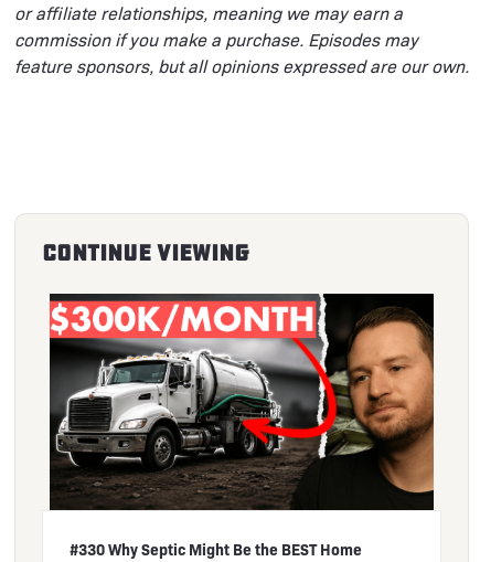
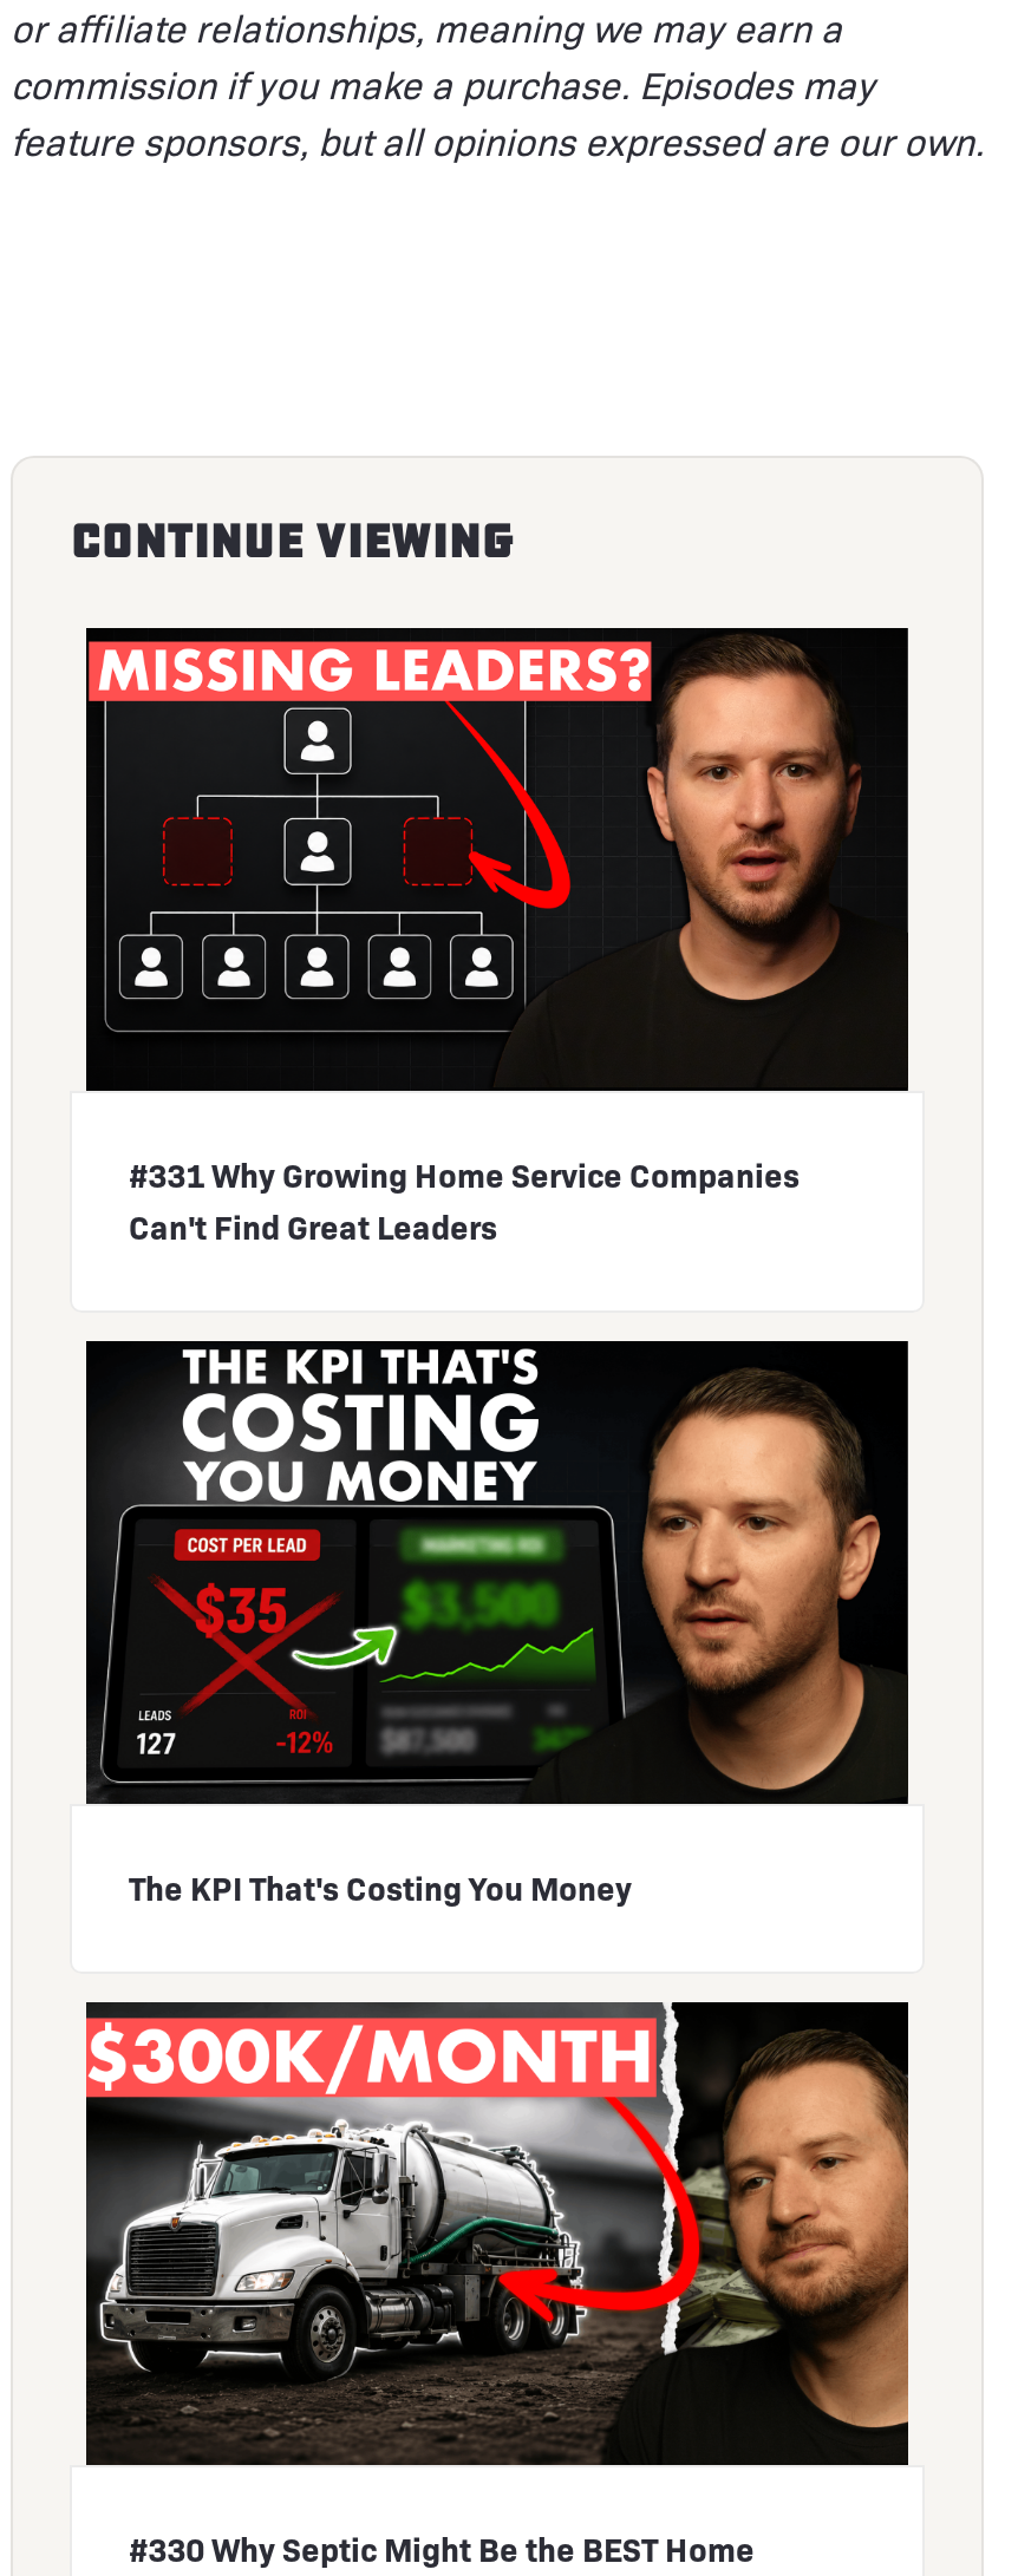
+ [image]
+ #331 Why Growing Home Service Companies
+ Can't Find Great Leaders

+ [image]
+ The KPI That's Costing You Money
